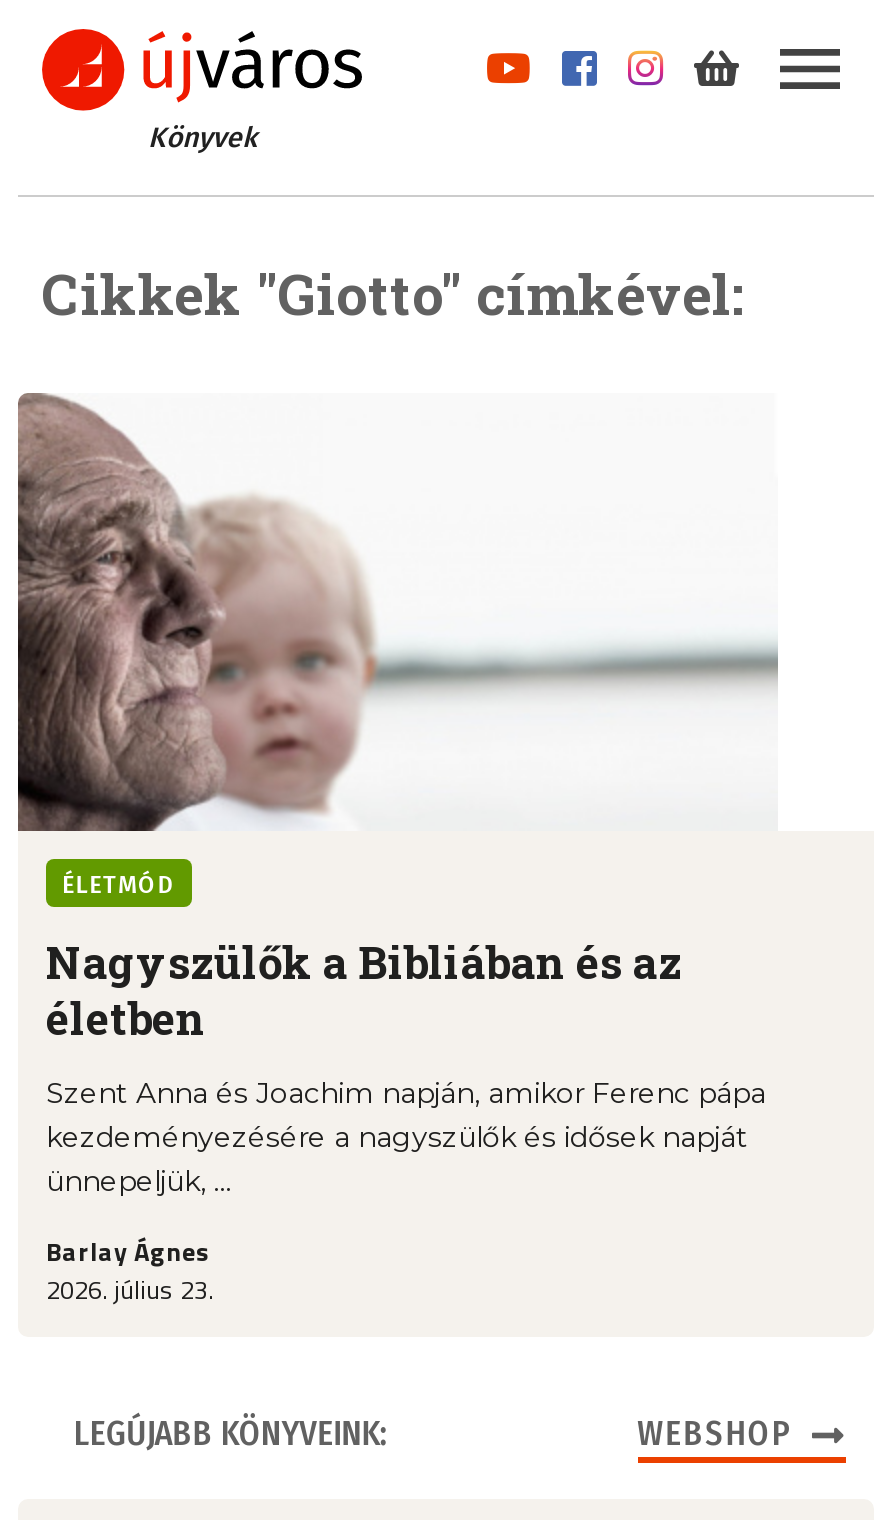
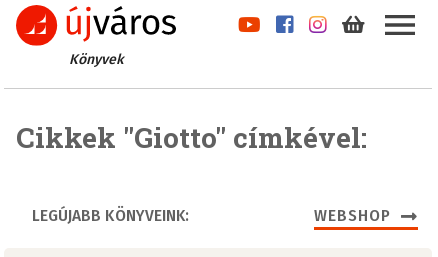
- [image]
- ÉLETMÓD
- Nagyszülők a Bibliában és az
- életben
- Szent Anna és Joachim napján, amikor Ferenc pápa
- kezdeményezésére a nagyszülők és idősek napját
- ünnepeljük, ...
- Barlay Ágnes
- 2026. július 23.
